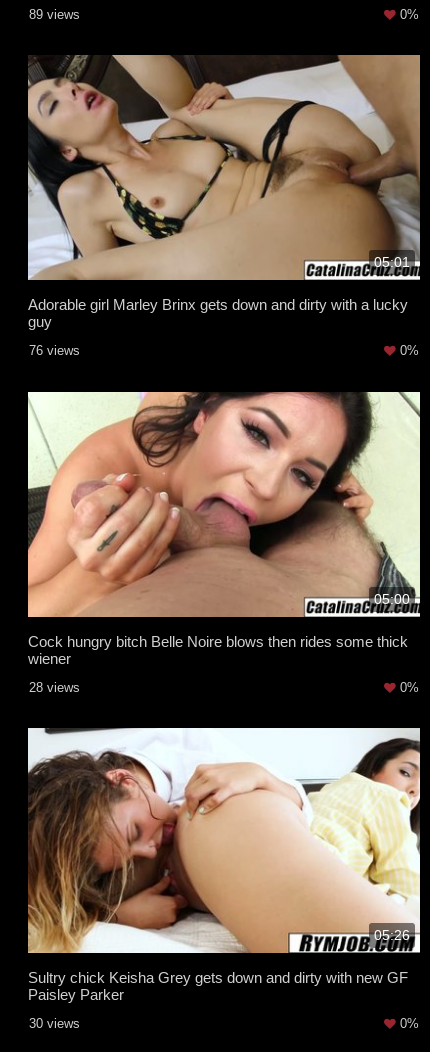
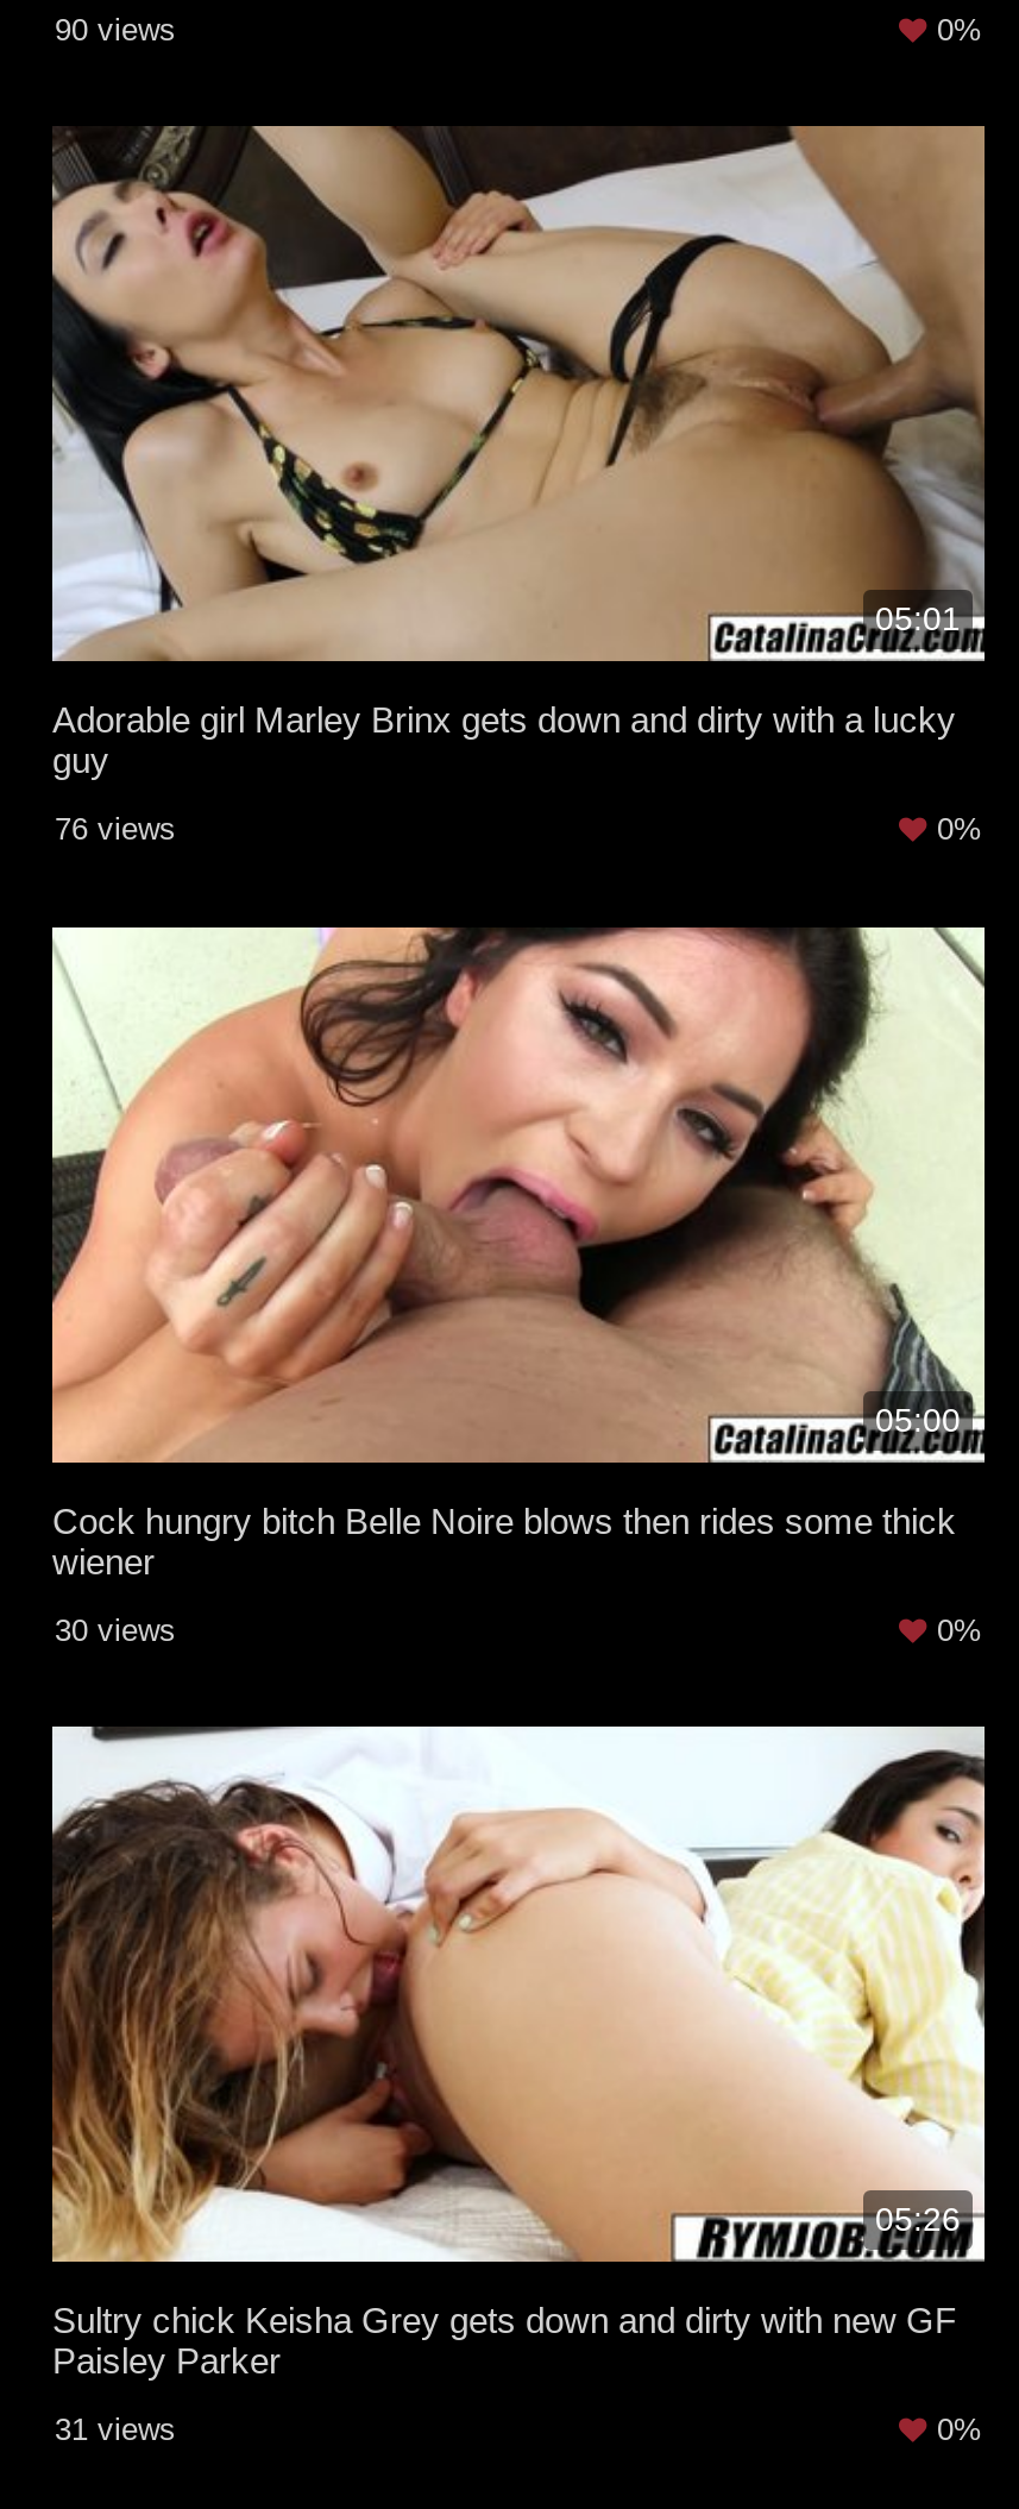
- 89 views
+ 90 views

- 28 views
+ 30 views

- 30 views
+ 31 views
